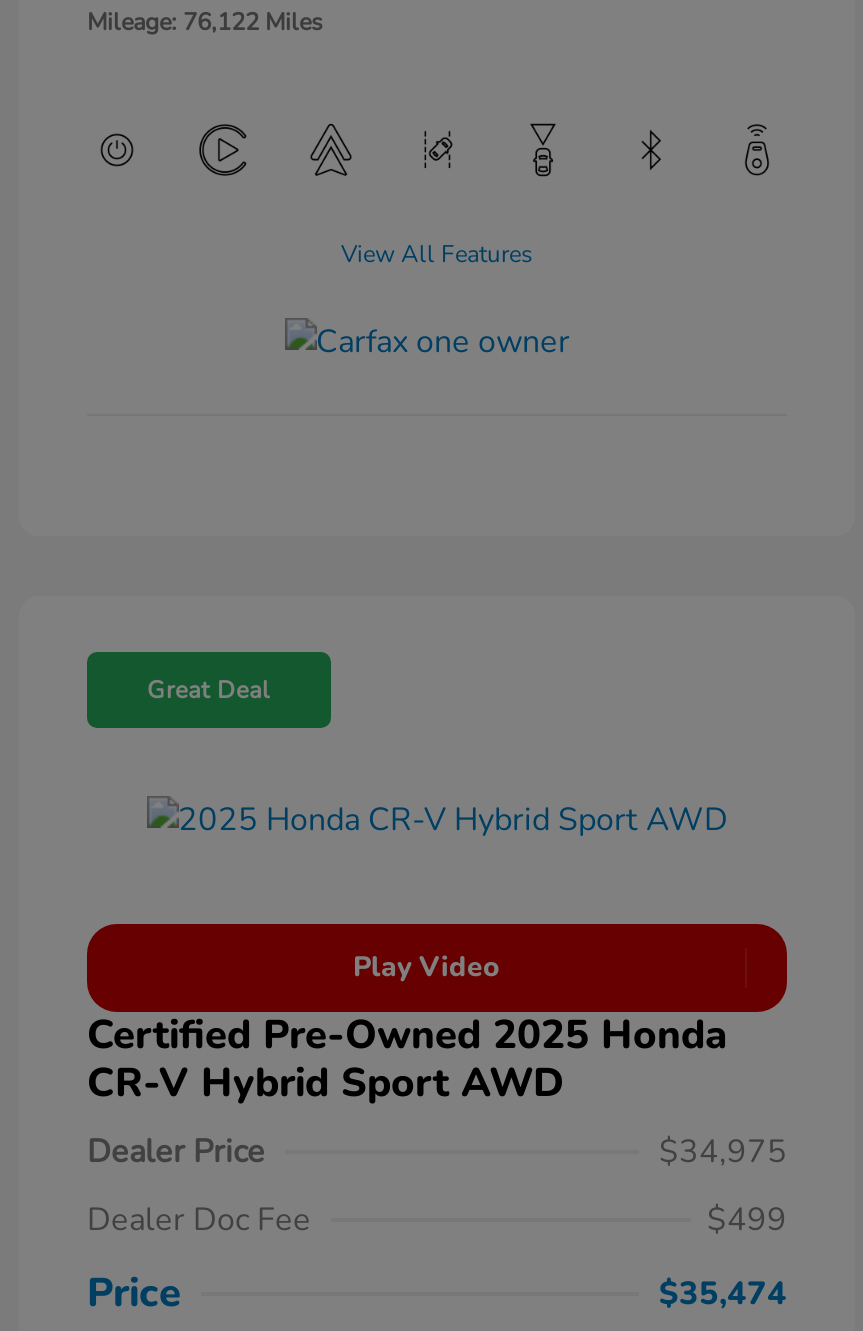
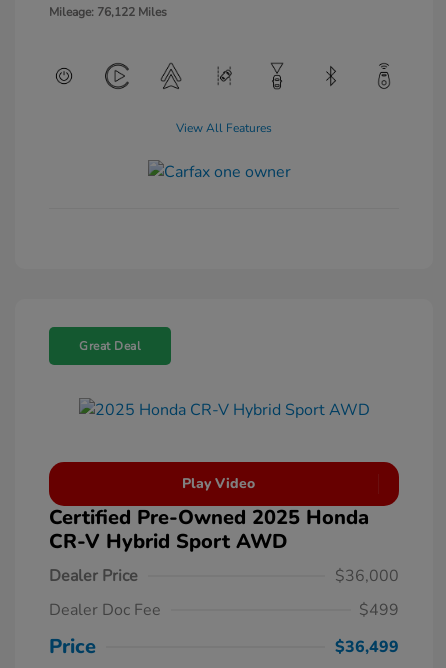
- $34,975
+ $36,000

- $35,474
+ $36,499
